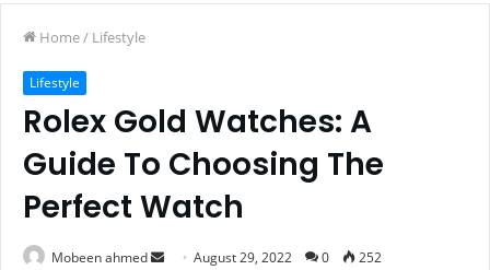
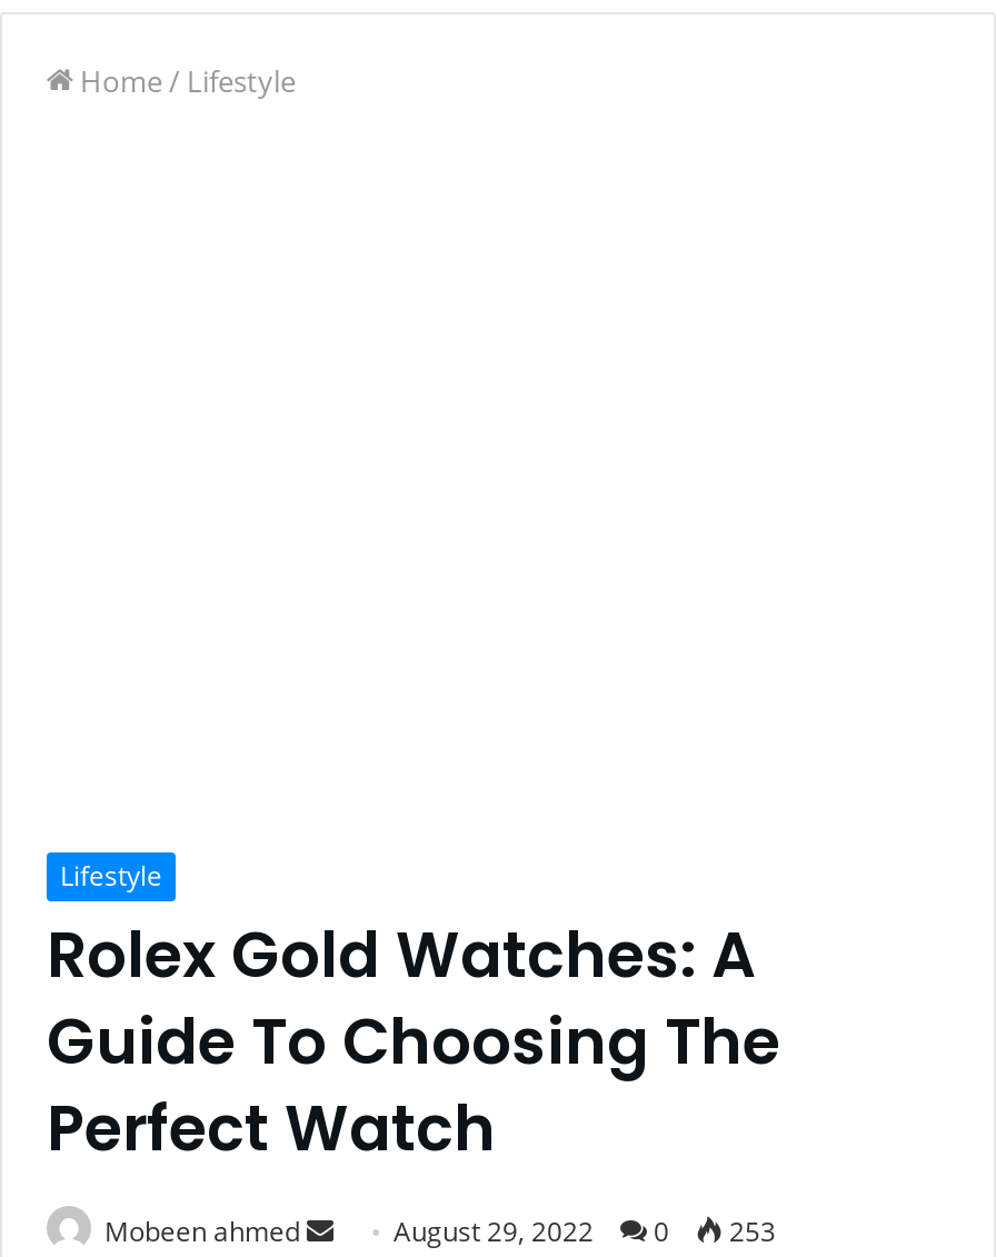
- 252
+ 253
